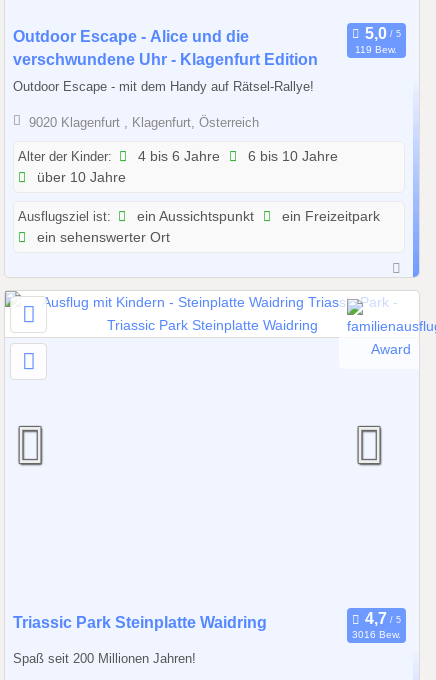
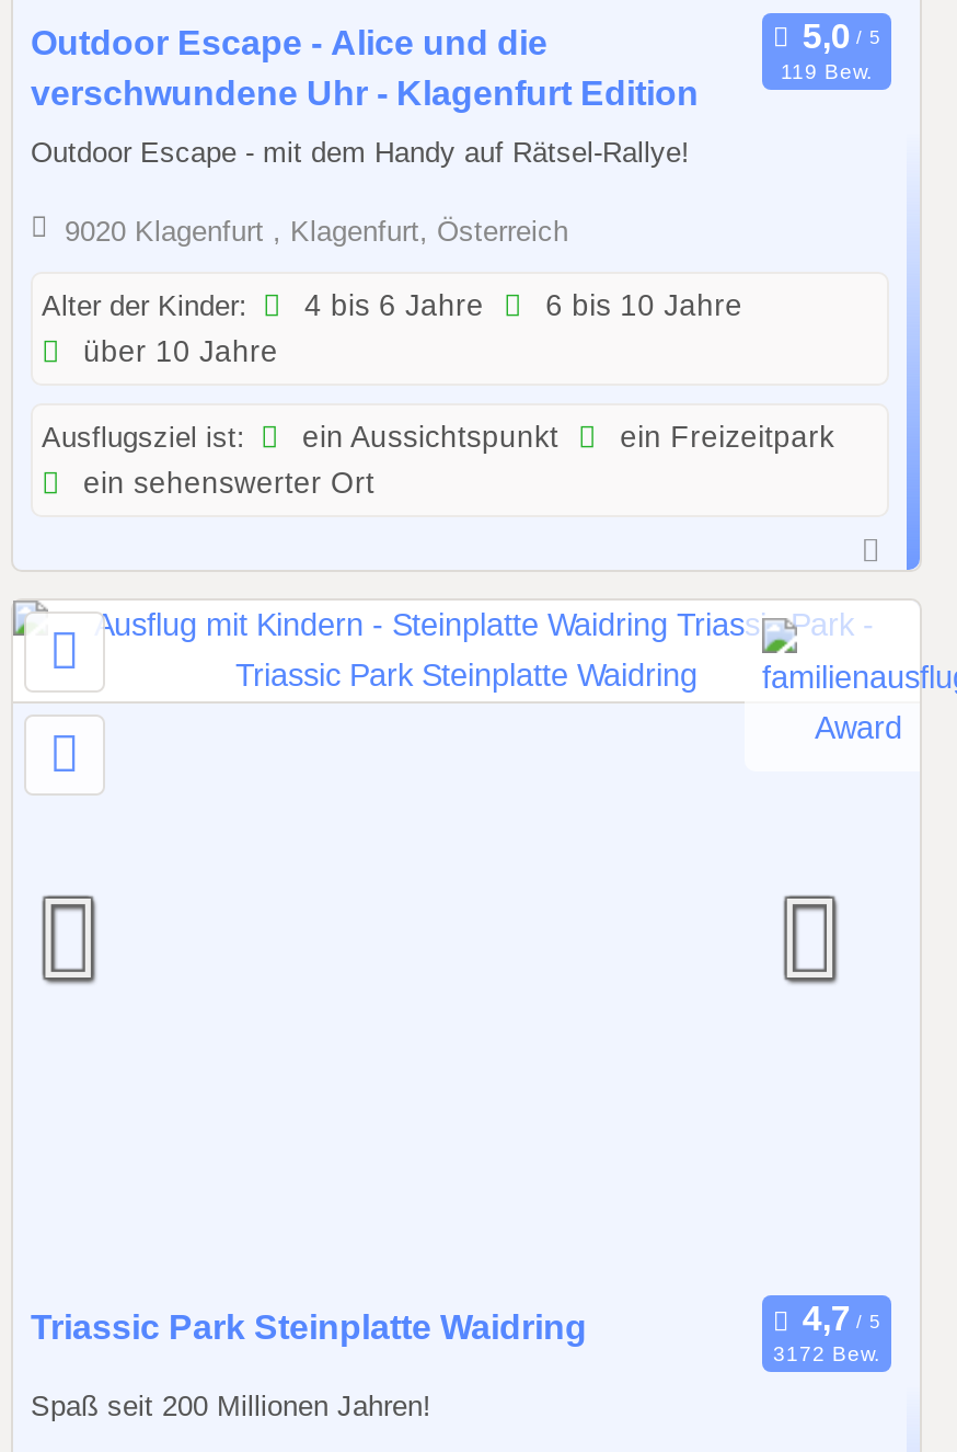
- 3016 Bew.
+ 3172 Bew.
